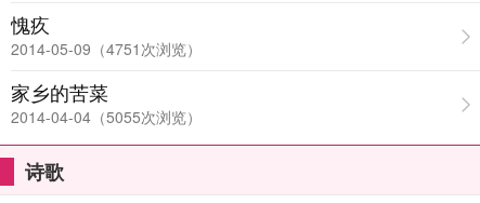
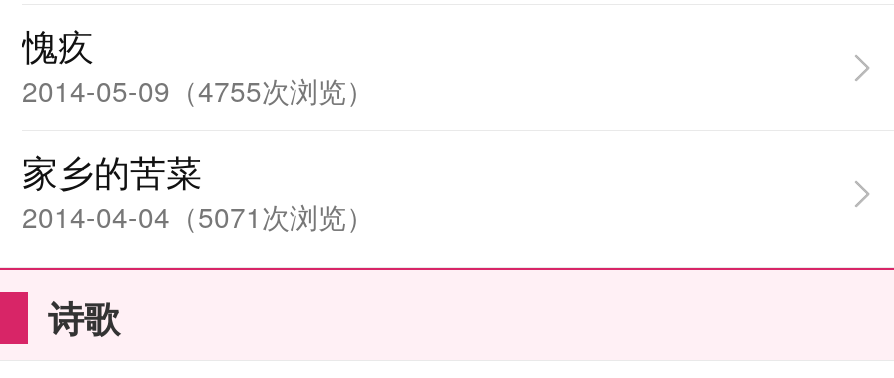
- 2014-05-09（4751次浏览）
+ 2014-05-09（4755次浏览）

- 2014-04-04（5055次浏览）
+ 2014-04-04（5071次浏览）
